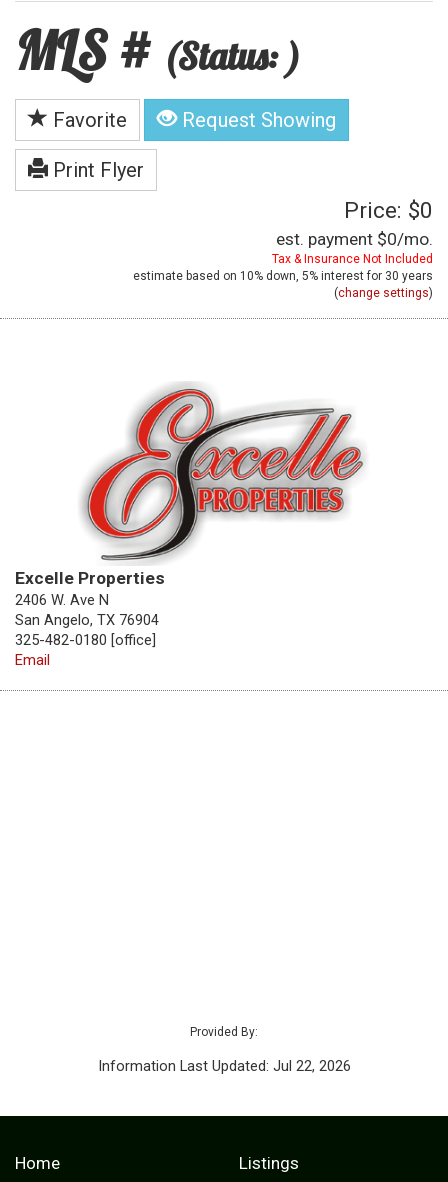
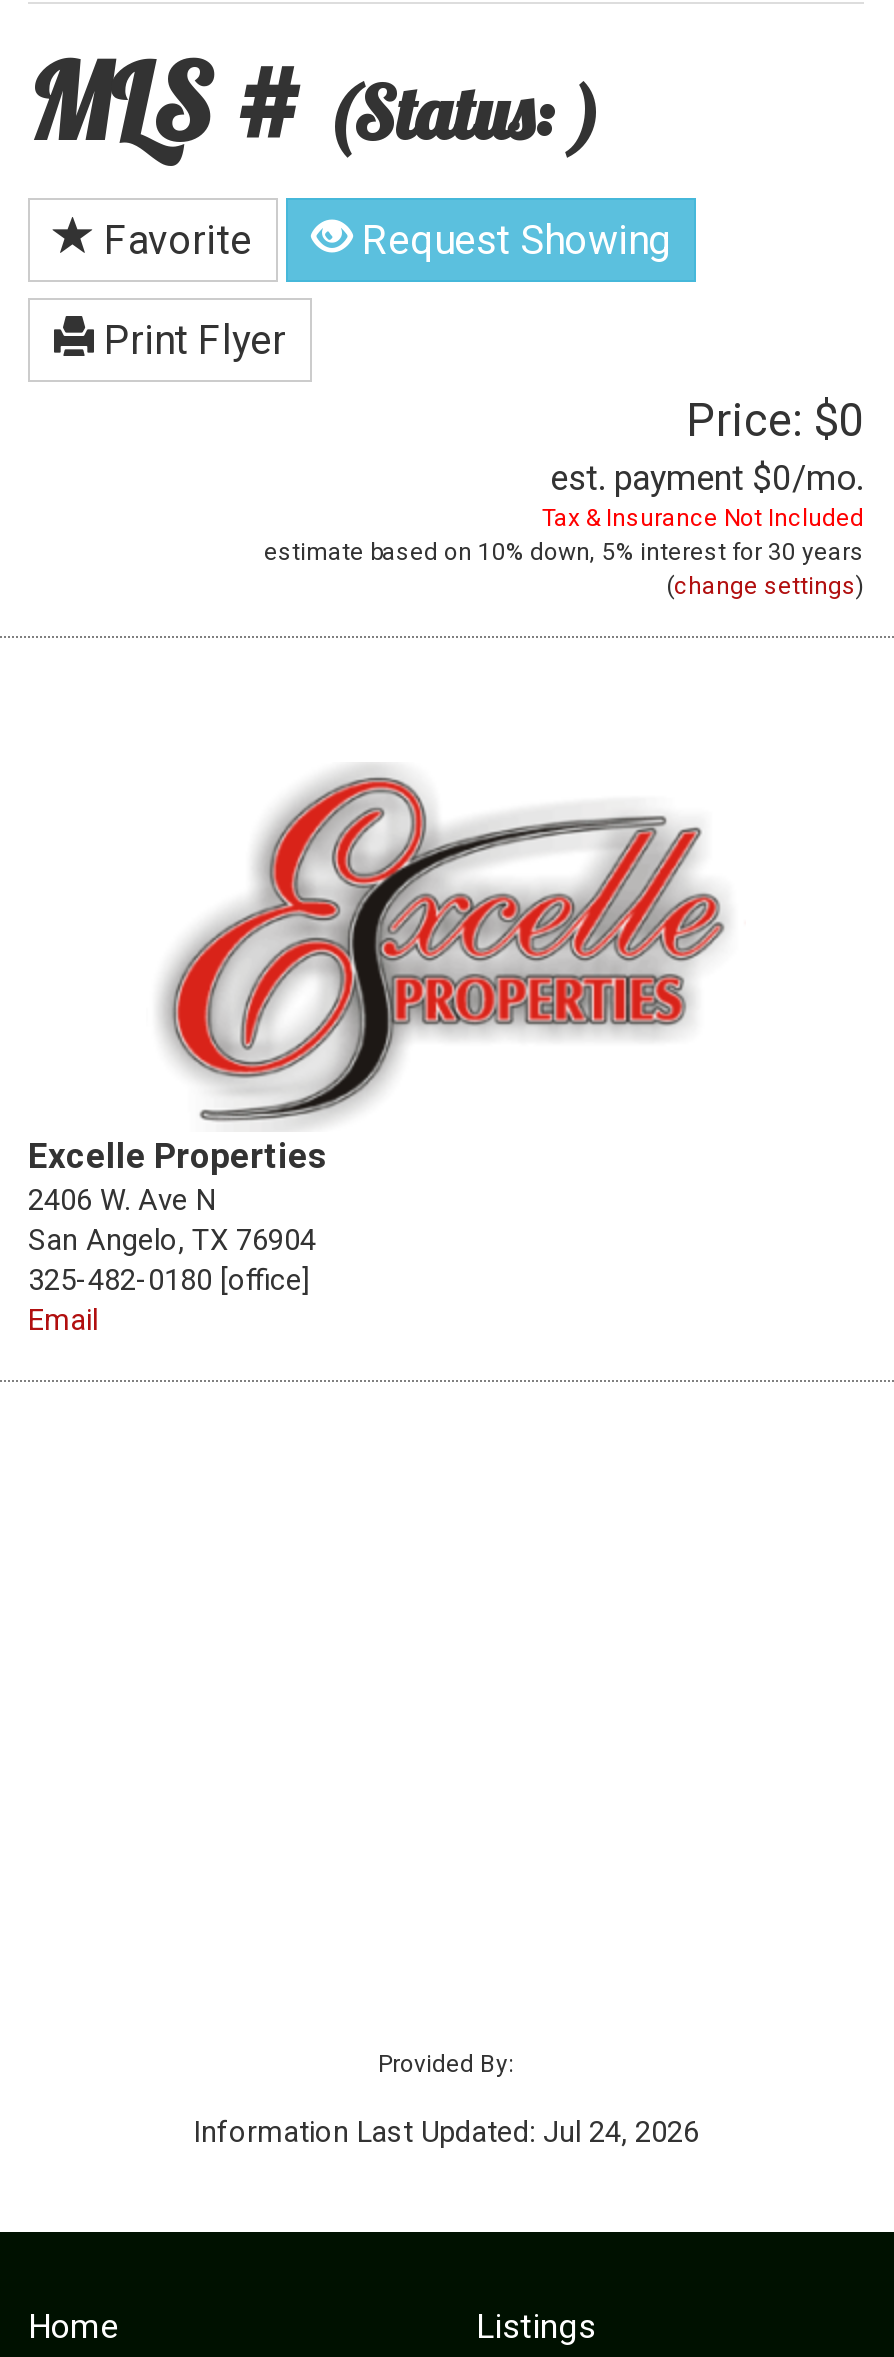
- Information Last Updated: Jul 22, 2026
+ Information Last Updated: Jul 24, 2026
